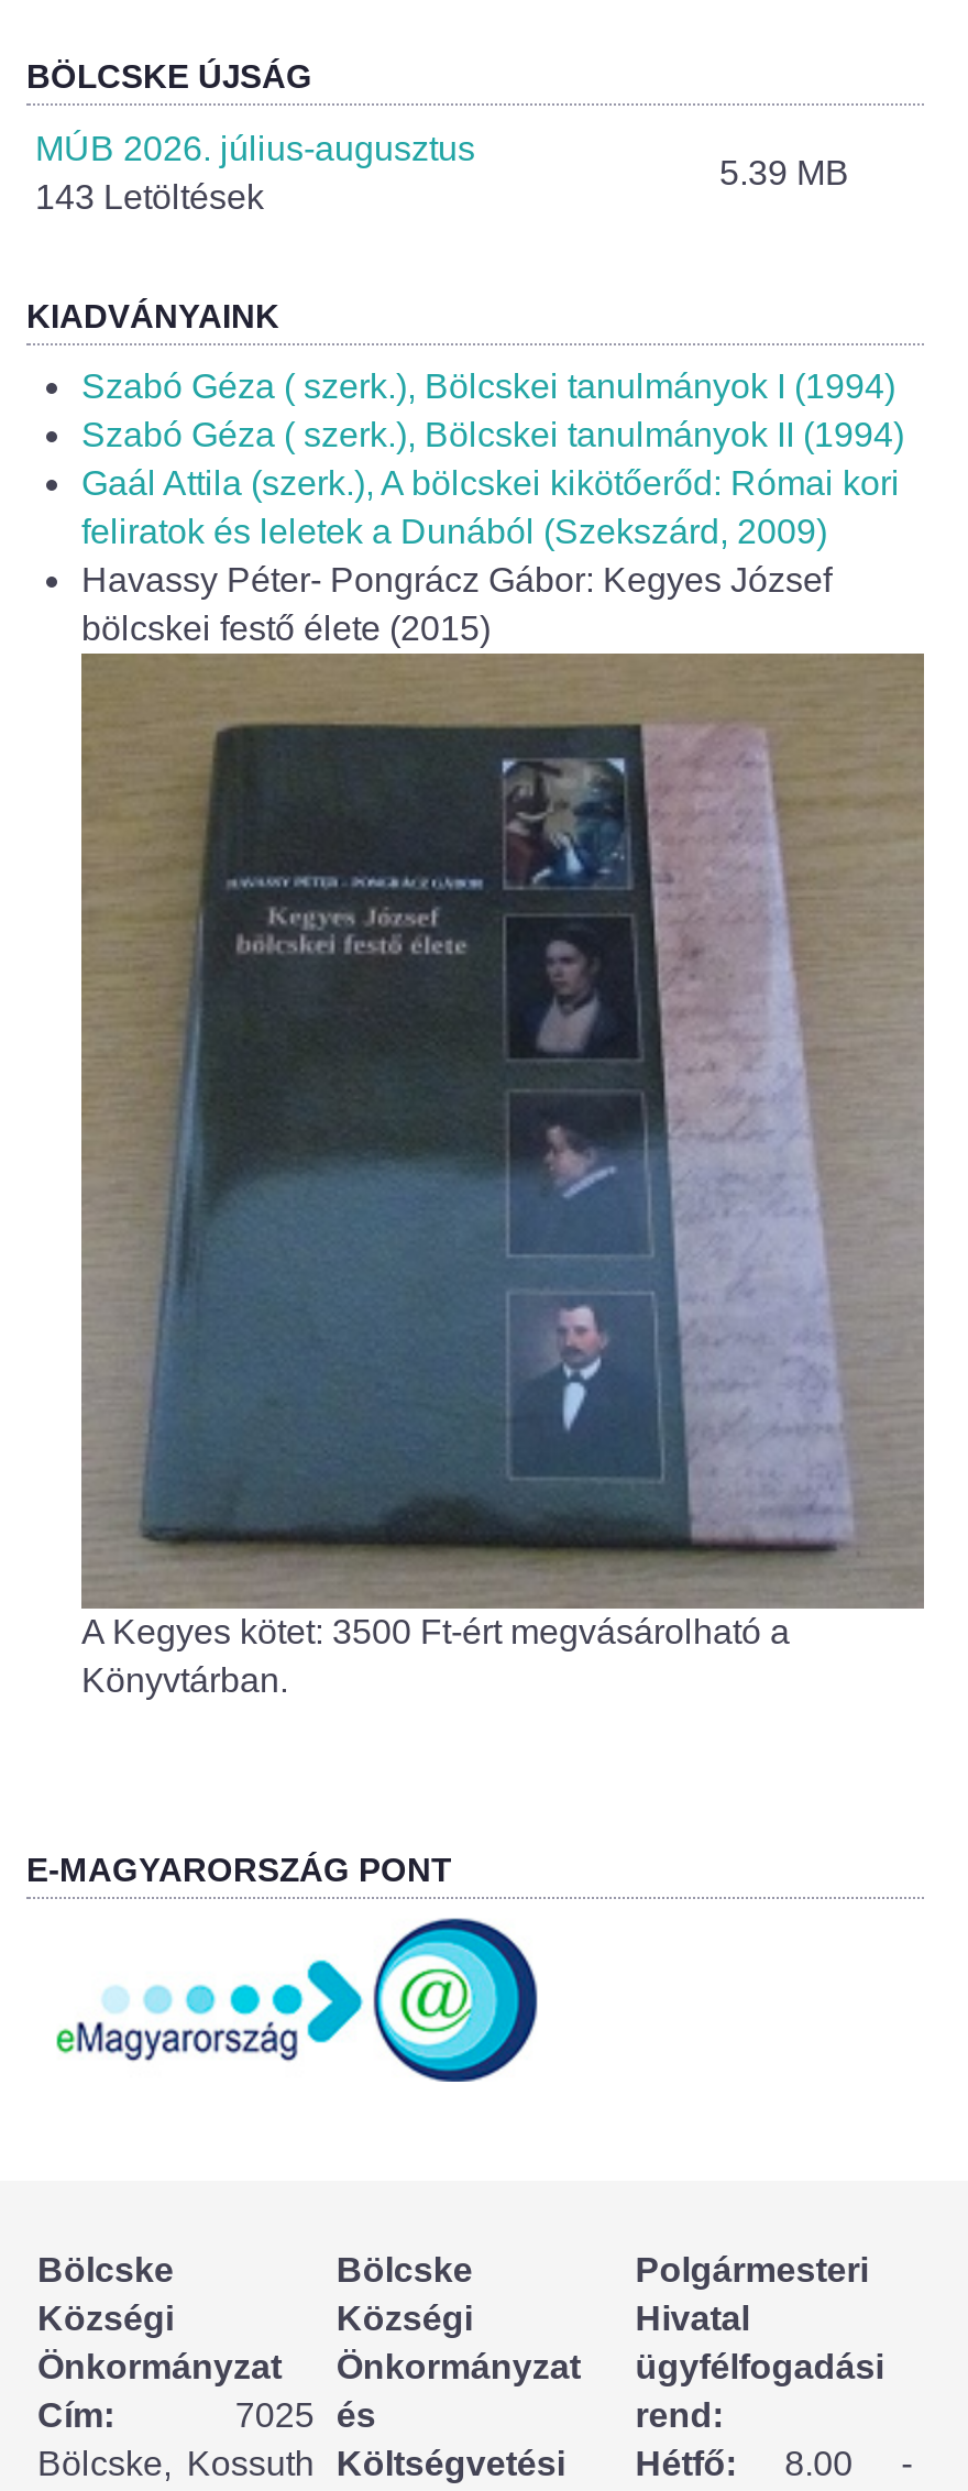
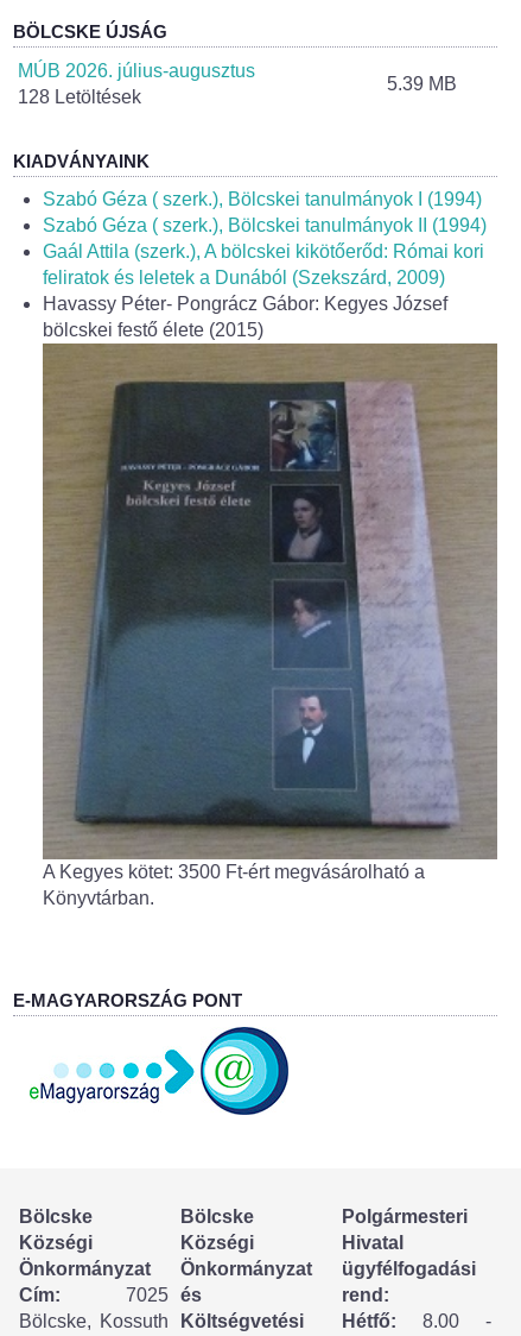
- 143 Letöltések
+ 128 Letöltések
